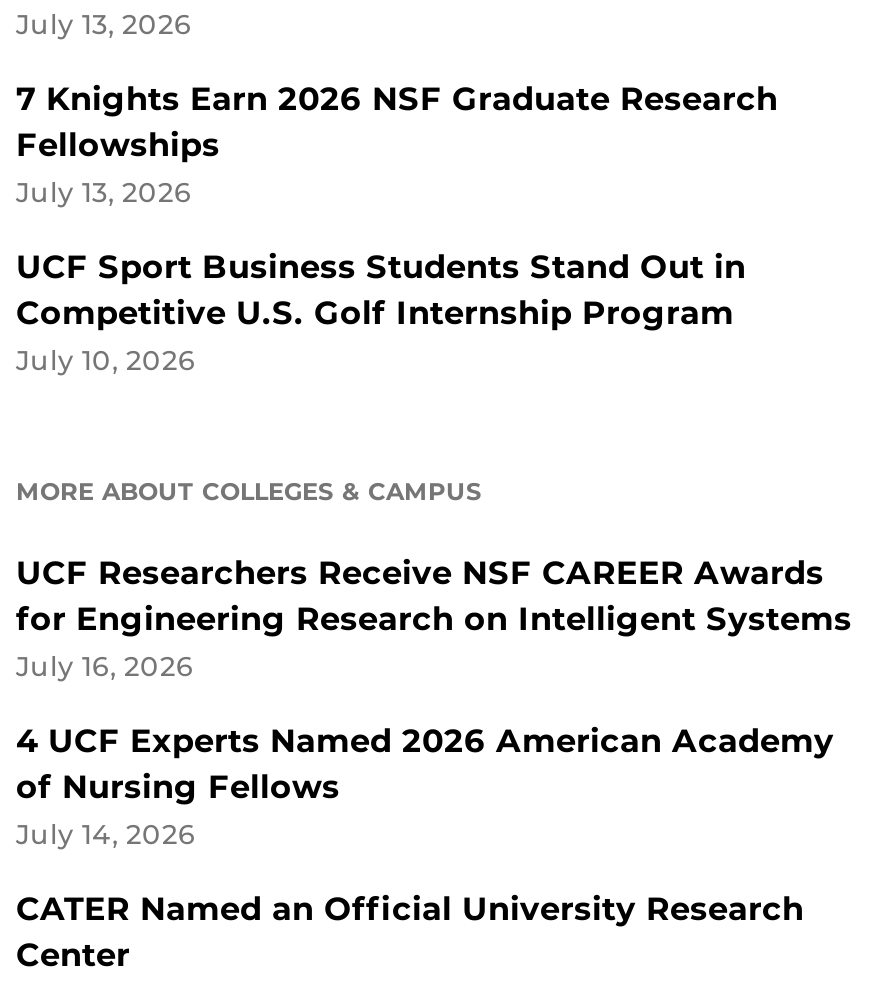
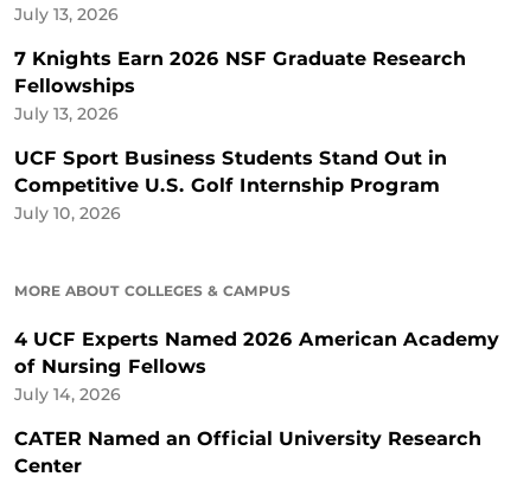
- UCF Researchers Receive NSF CAREER Awards
- for Engineering Research on Intelligent Systems
- July 16, 2026
